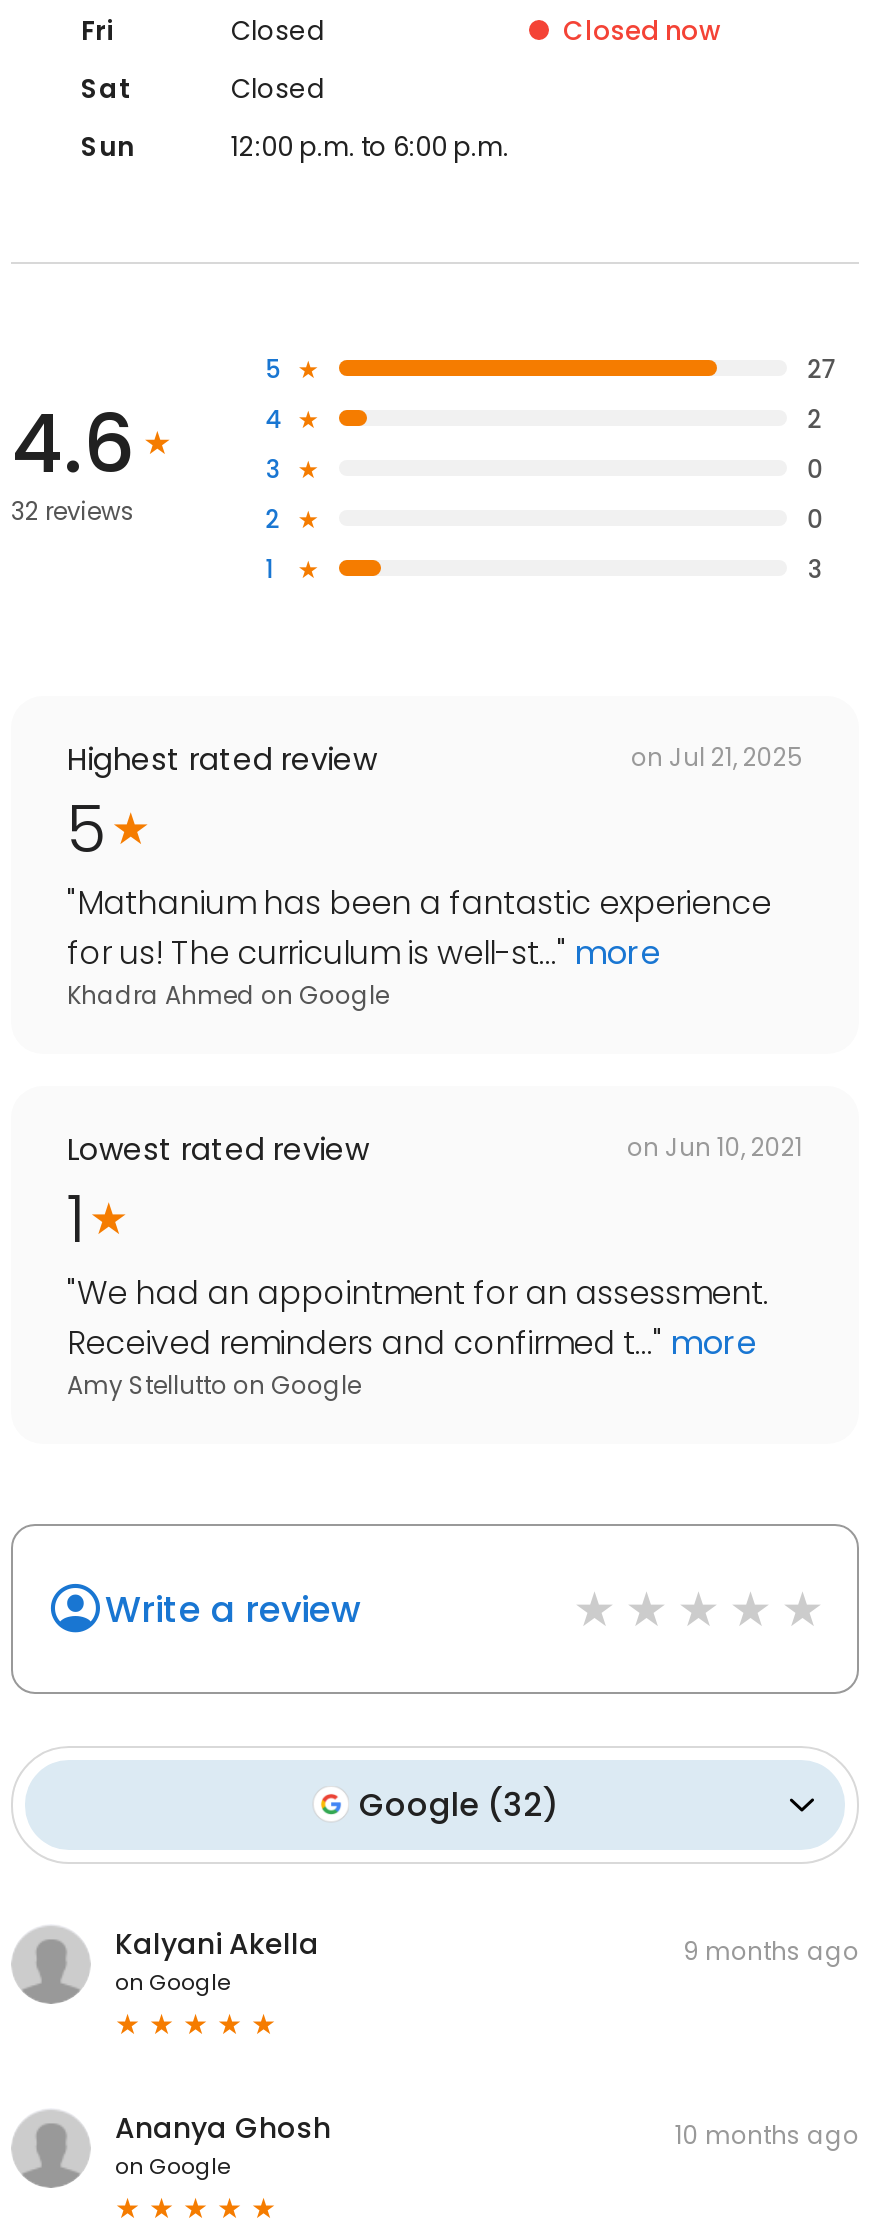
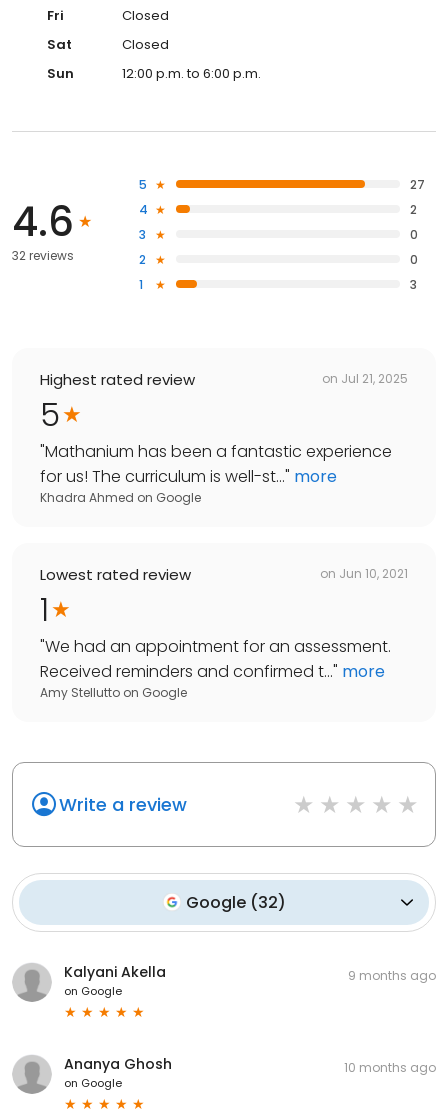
- Closed now
